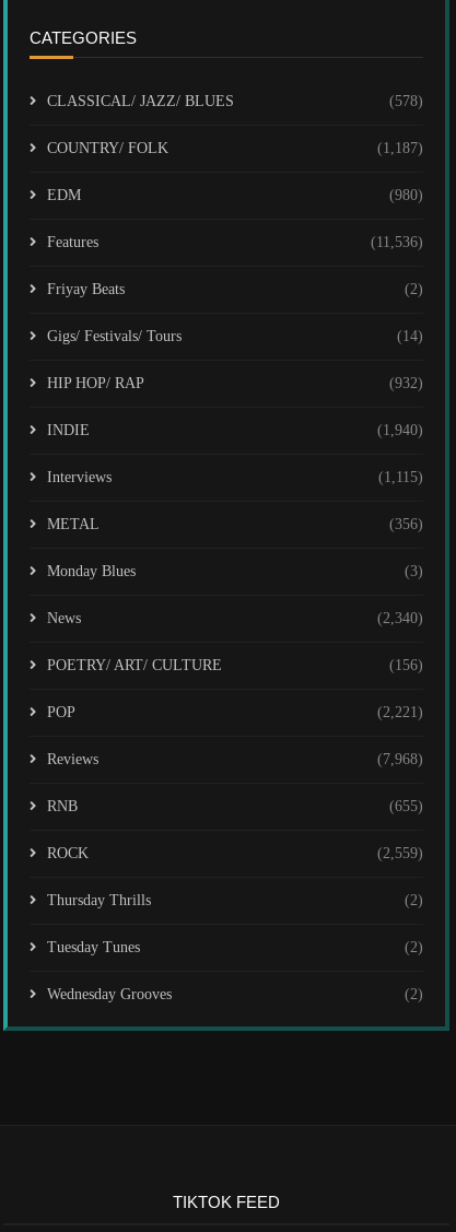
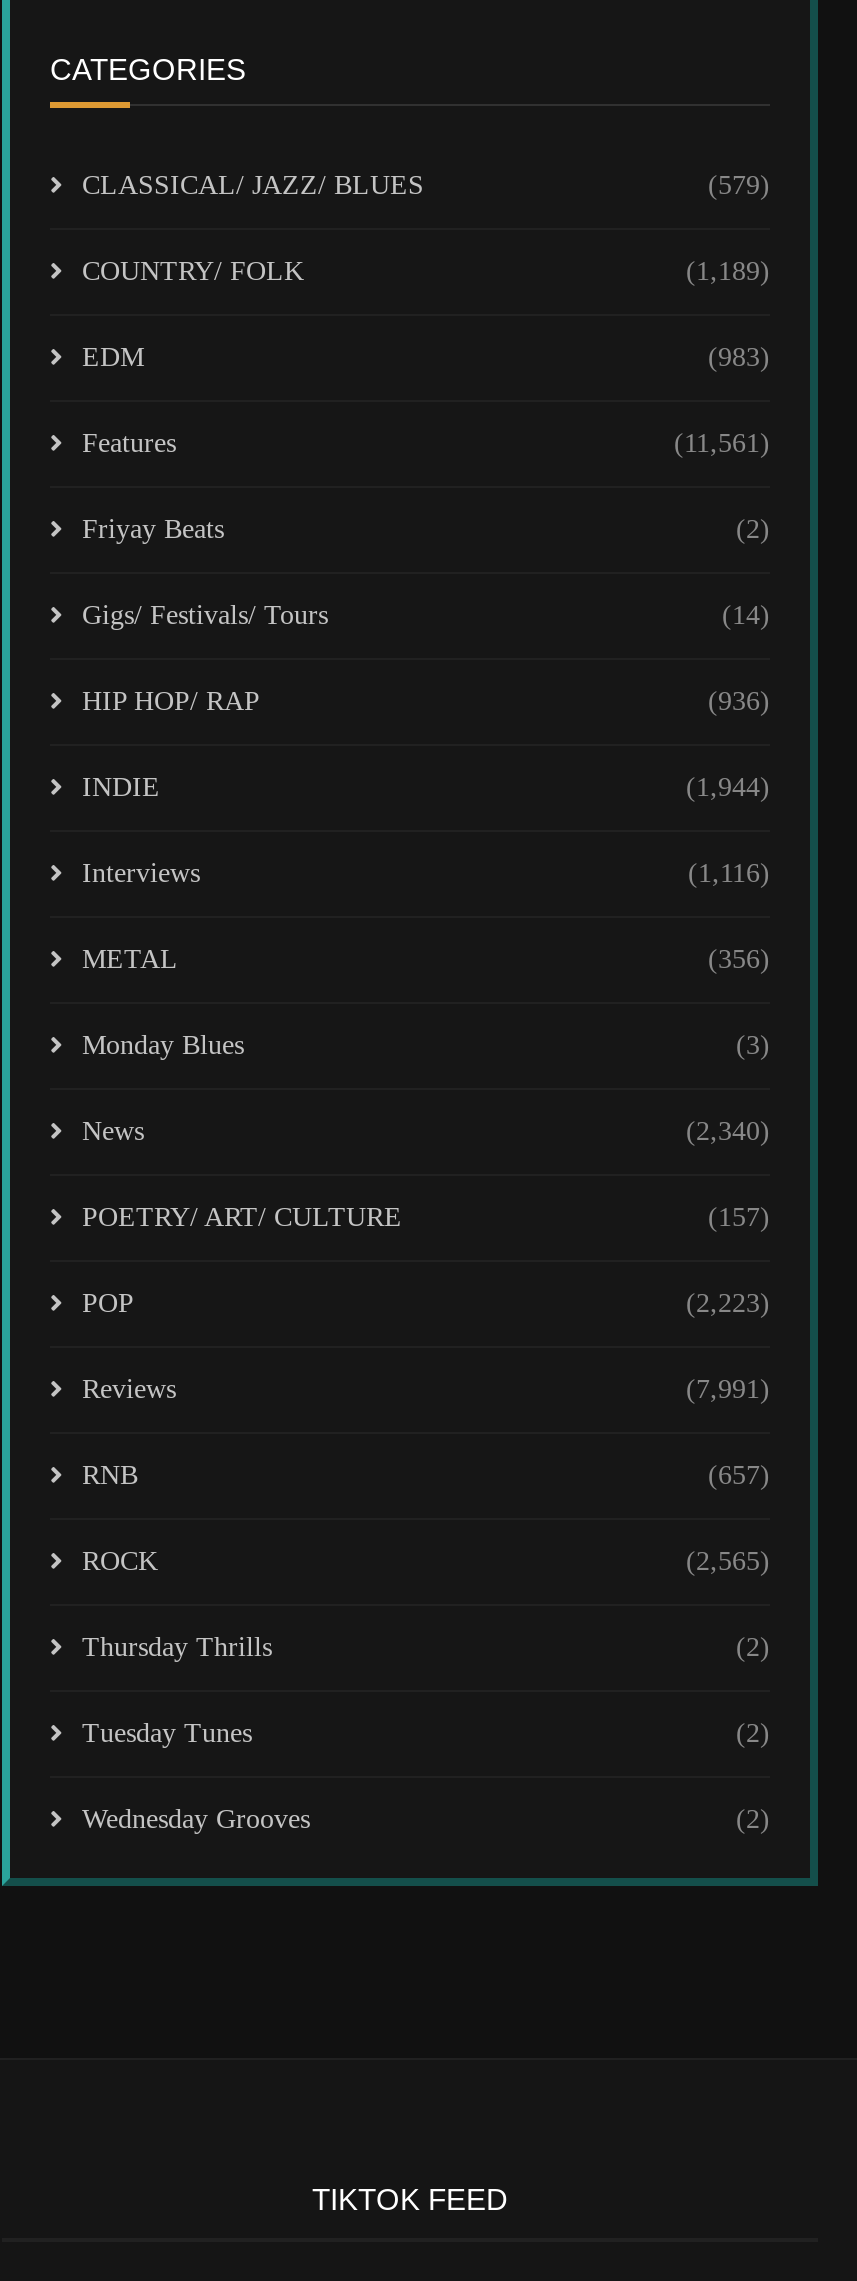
- (578)
+ (579)

- (1,187)
+ (1,189)

- (980)
+ (983)

- (11,536)
+ (11,561)

- (932)
+ (936)

- (1,940)
+ (1,944)

- (1,115)
+ (1,116)

- (156)
+ (157)

- (2,221)
+ (2,223)

- (7,968)
+ (7,991)

- (655)
+ (657)

- (2,559)
+ (2,565)
